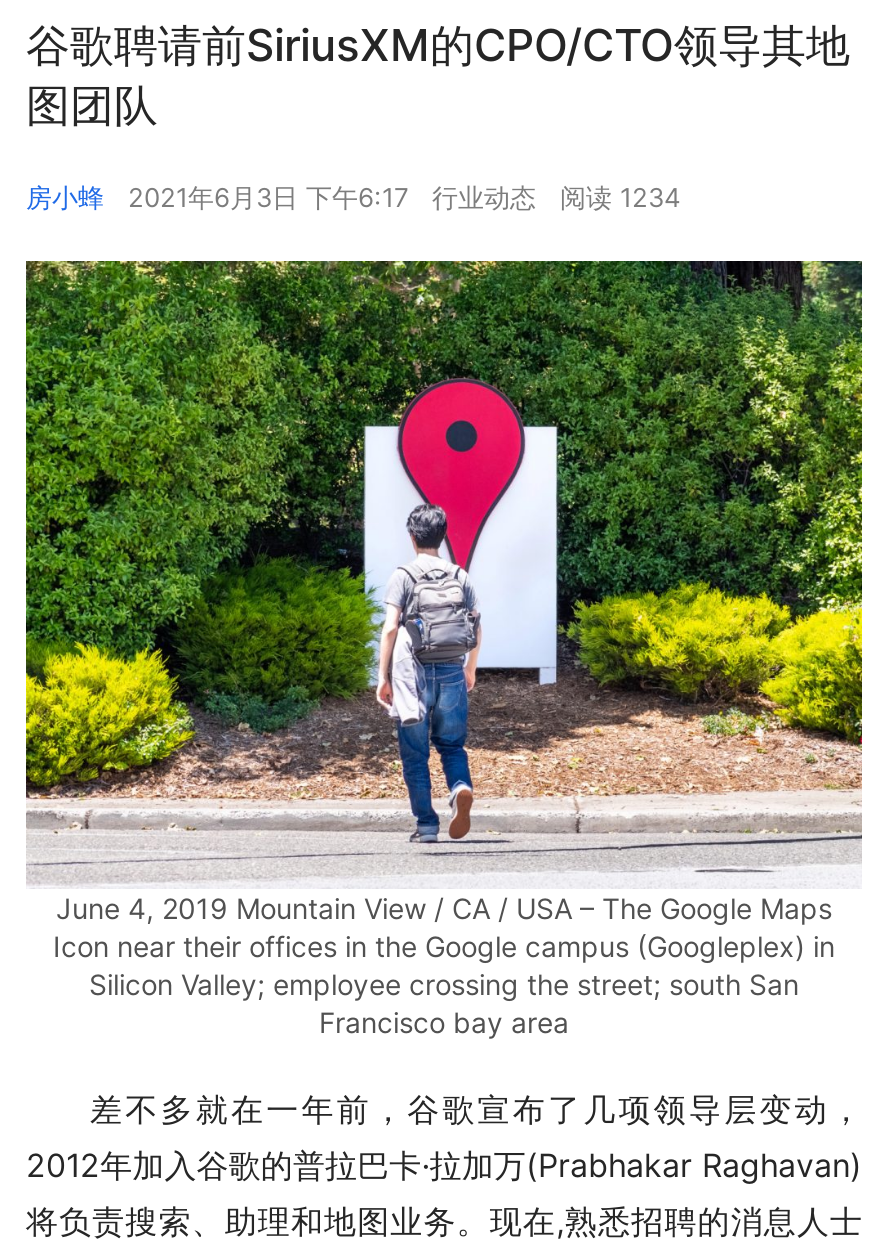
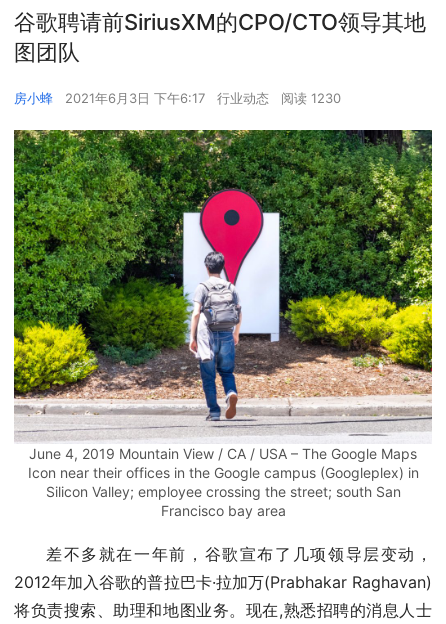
- 房小蜂 2021年6月3日 下午6:17 行业动态 阅读 1234
+ 房小蜂 2021年6月3日 下午6:17 行业动态 阅读 1230
